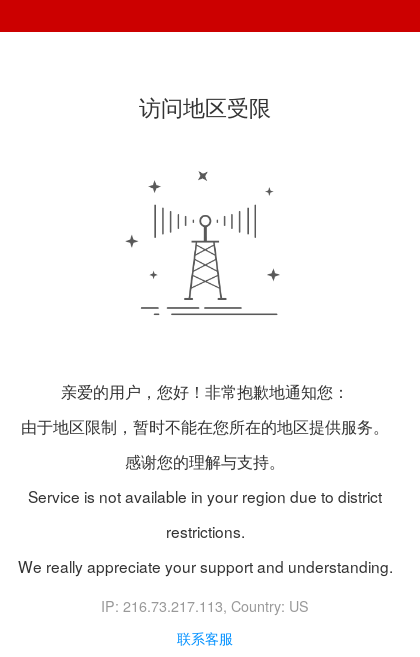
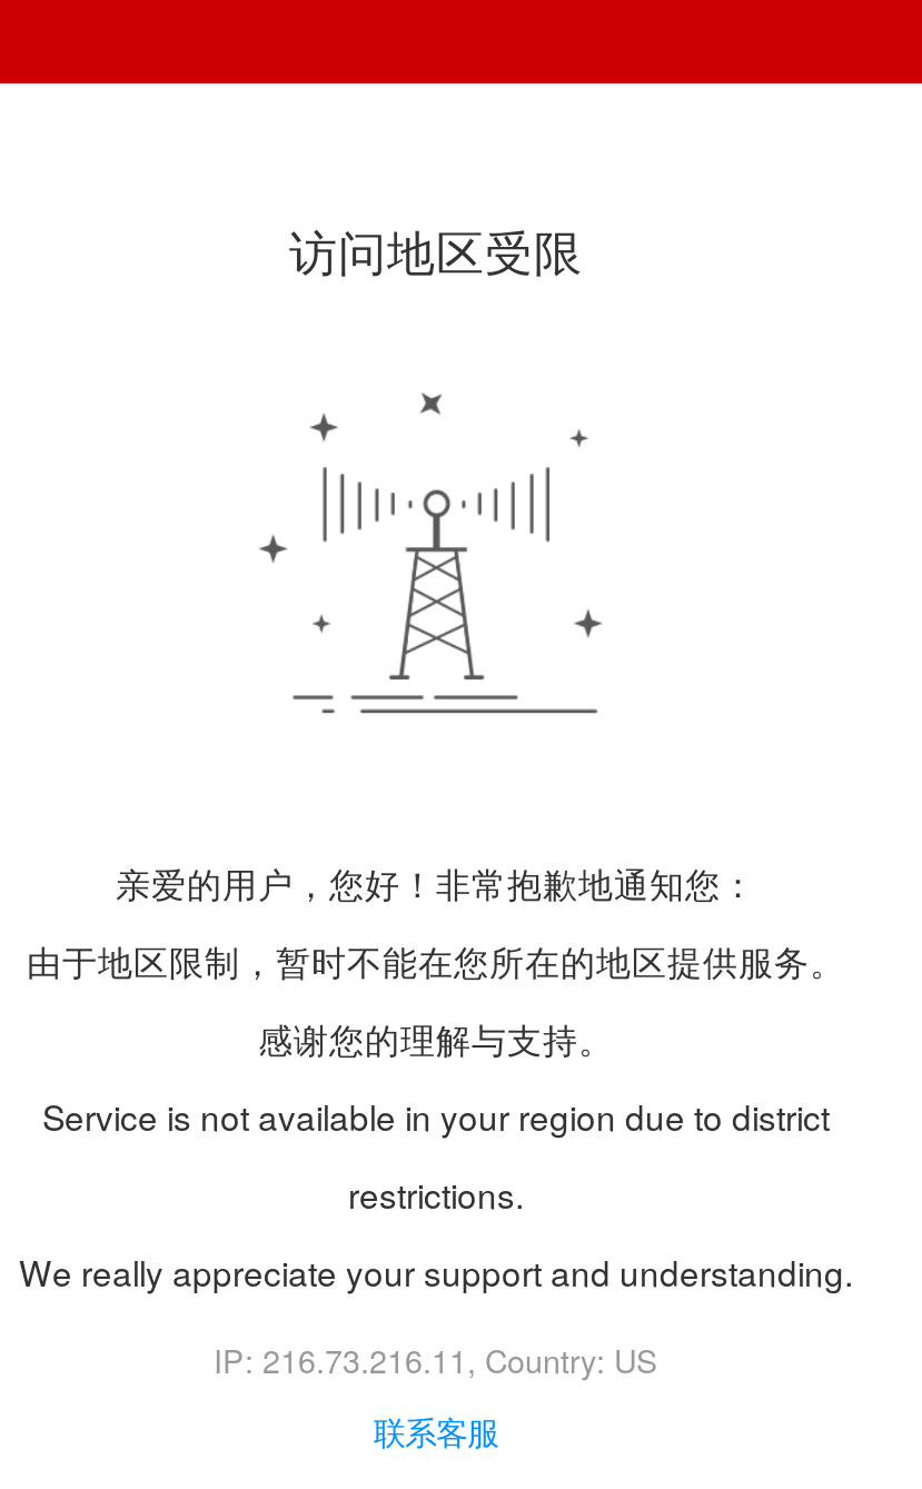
- IP: 216.73.217.113, Country: US
+ IP: 216.73.216.11, Country: US
